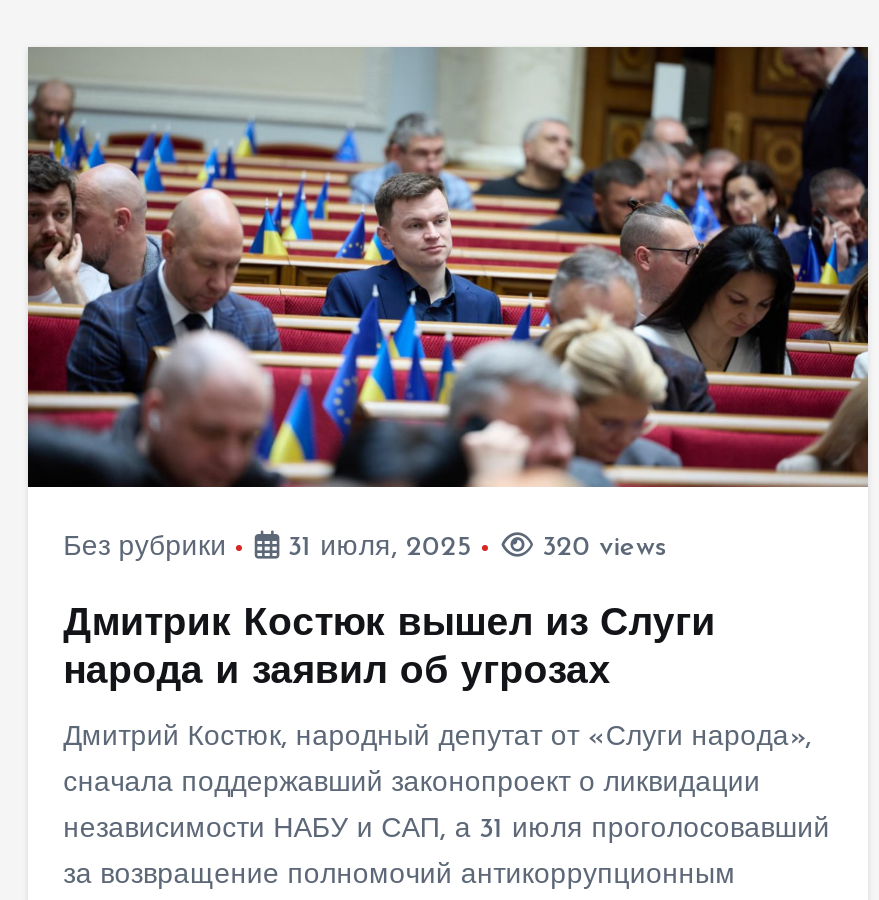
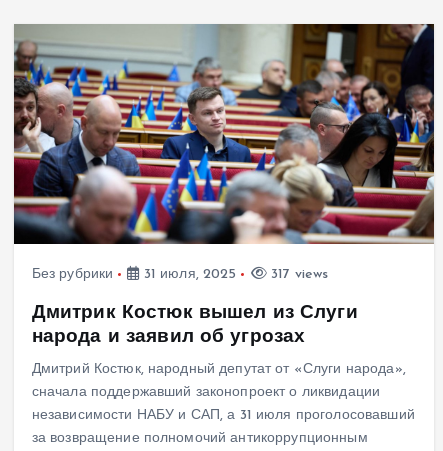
- 320 views
+ 317 views
